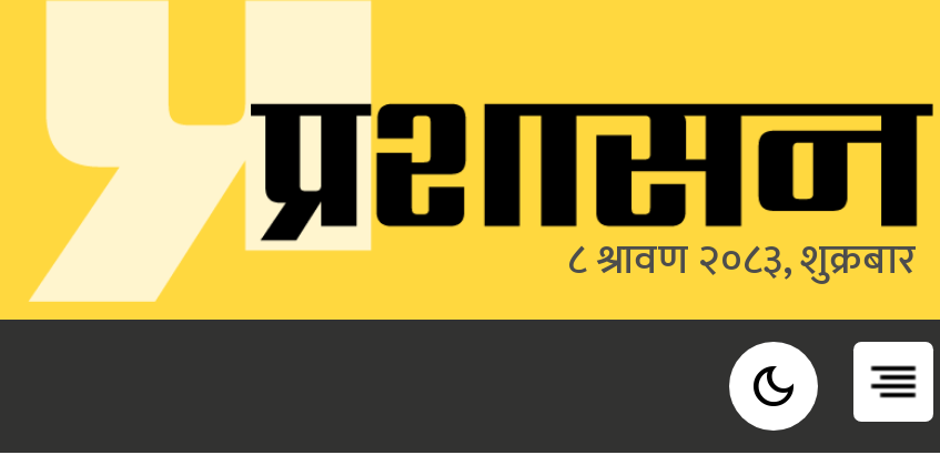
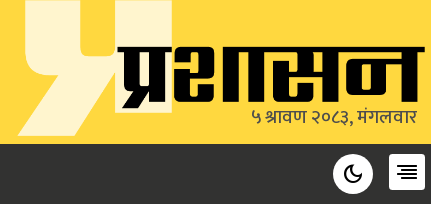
- ८ श्रावण २०८३, शुक्रबार
+ ५ श्रावण २०८३, मंगलवार
